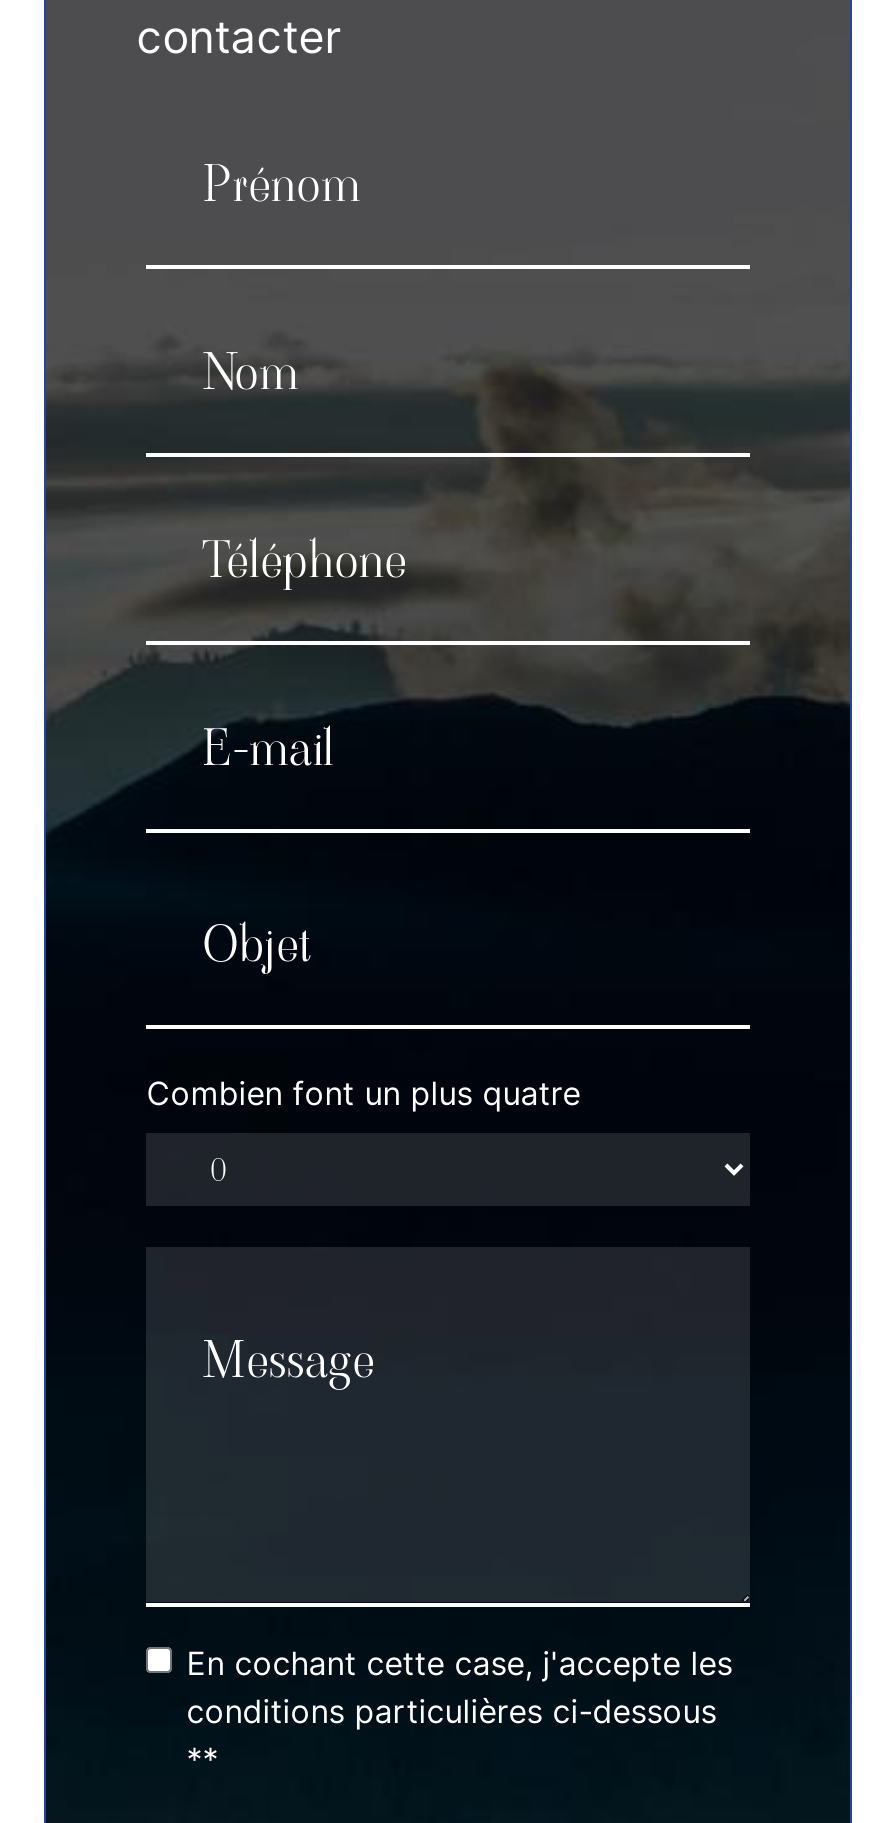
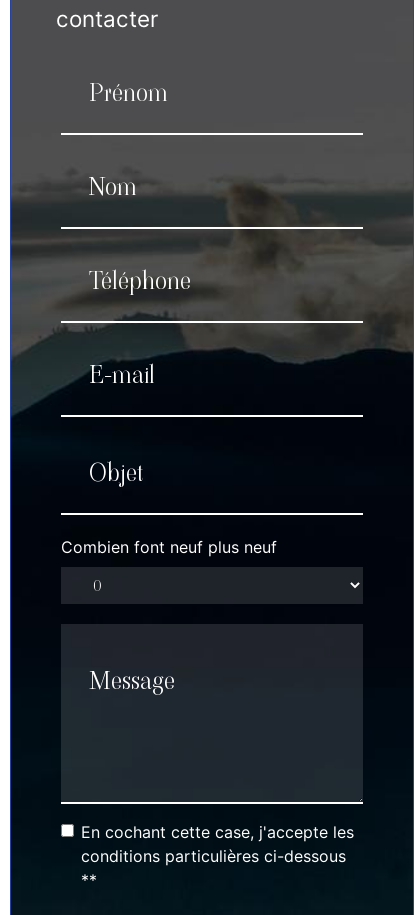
- Combien font un plus quatre
+ Combien font neuf plus neuf
